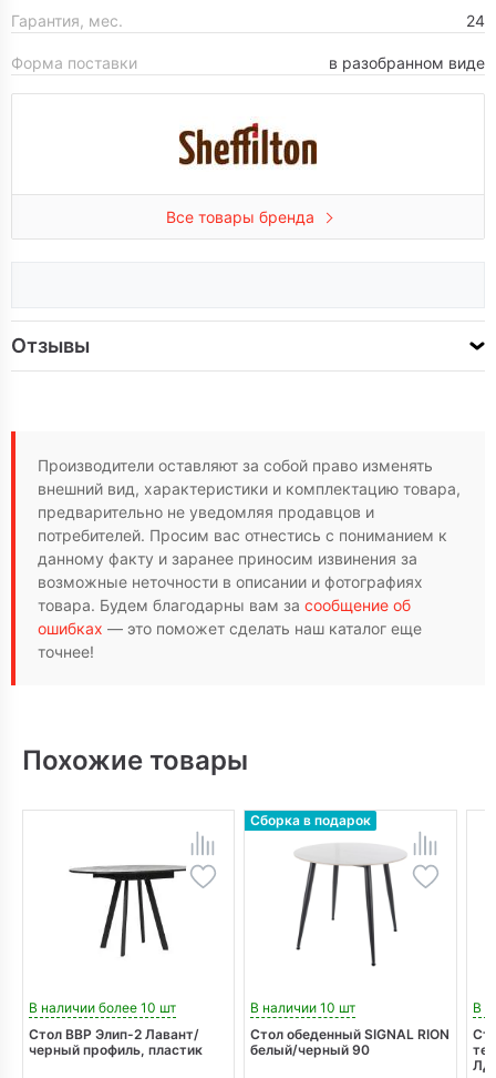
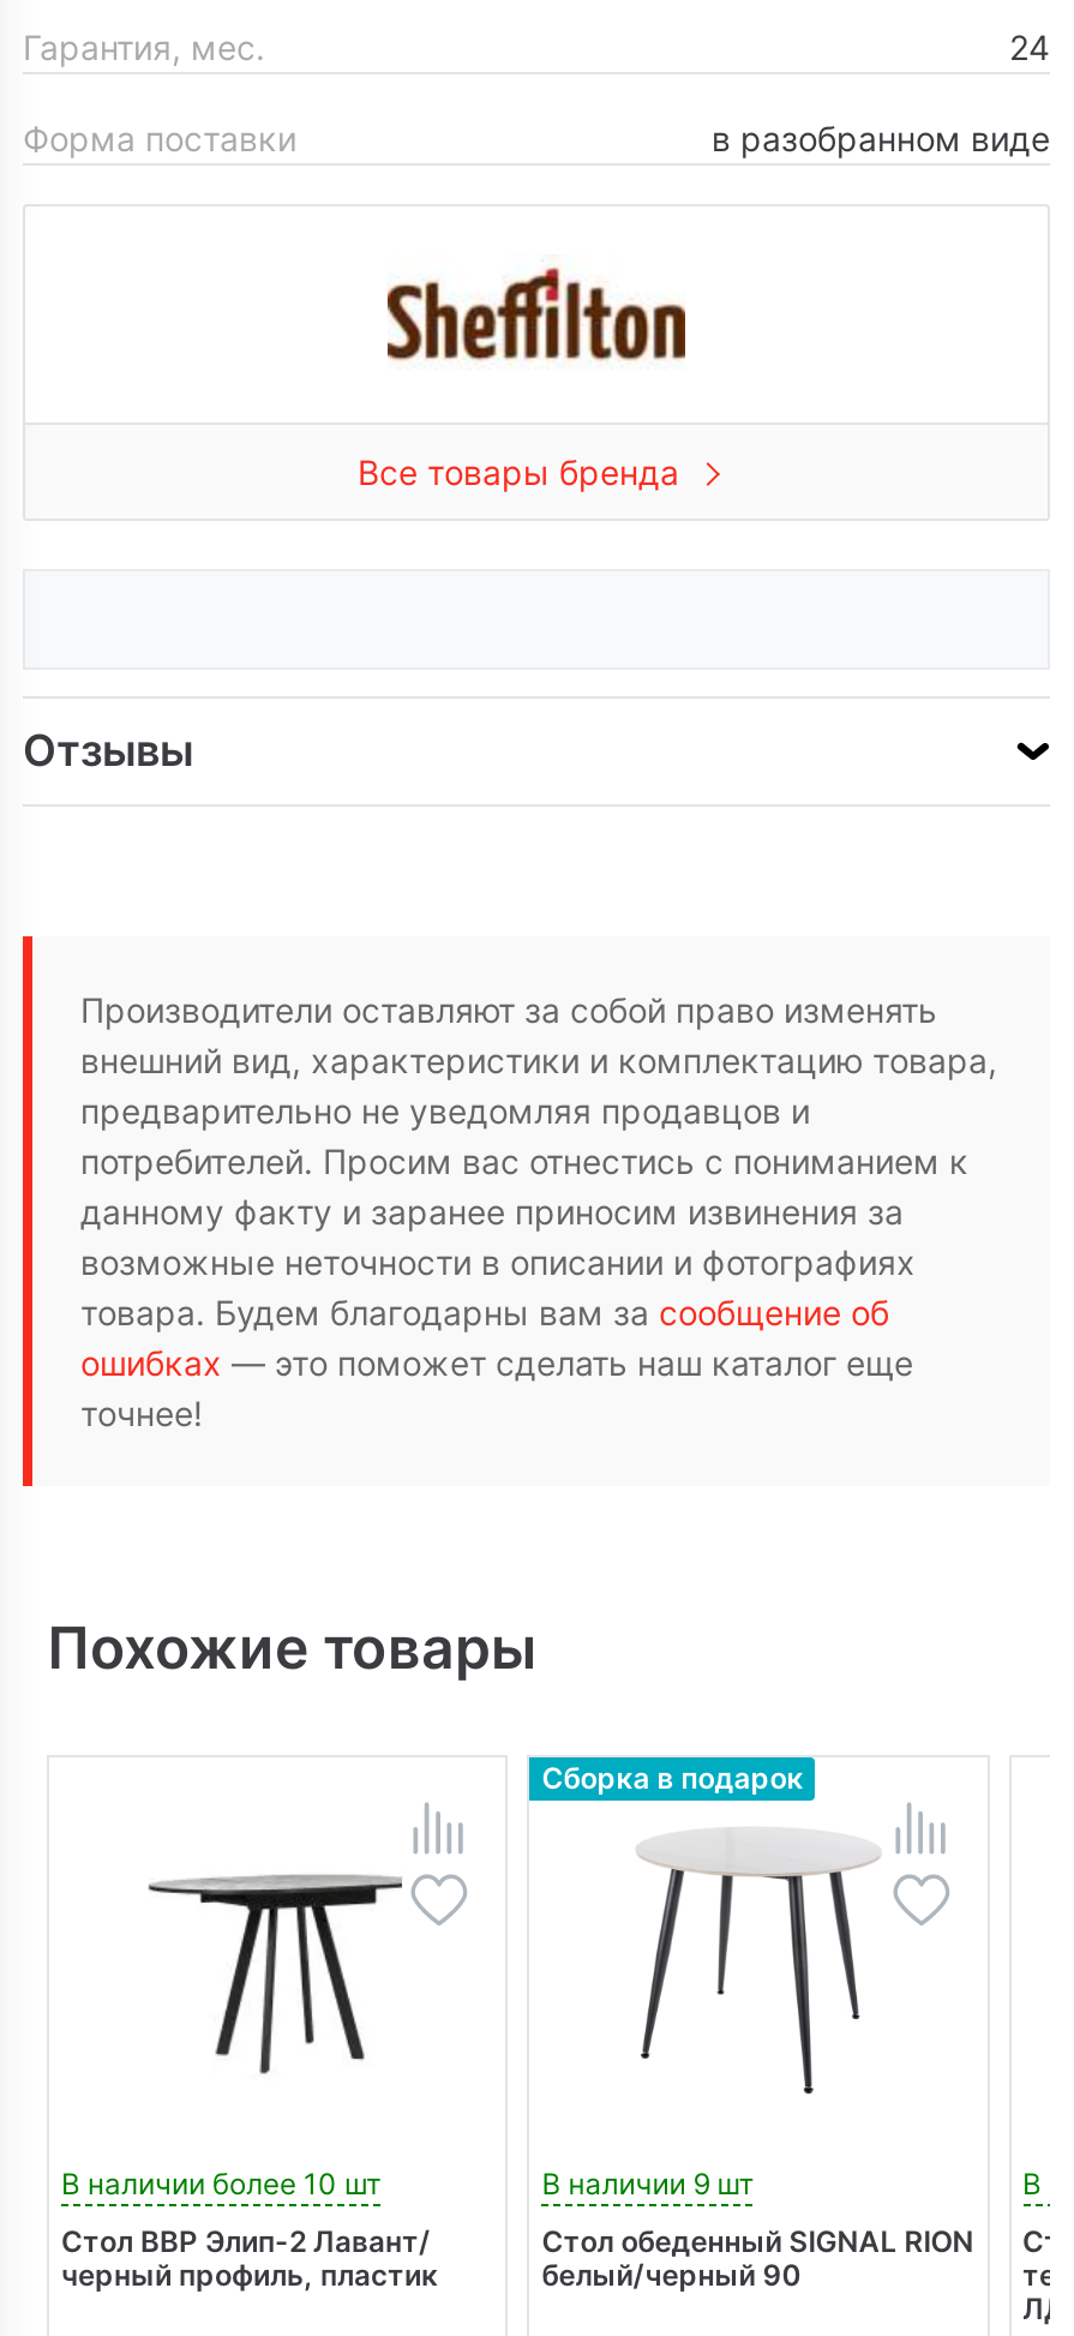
- В наличии 10 шт
+ В наличии 9 шт
